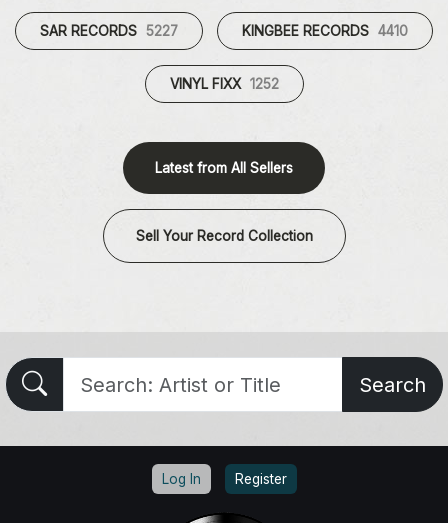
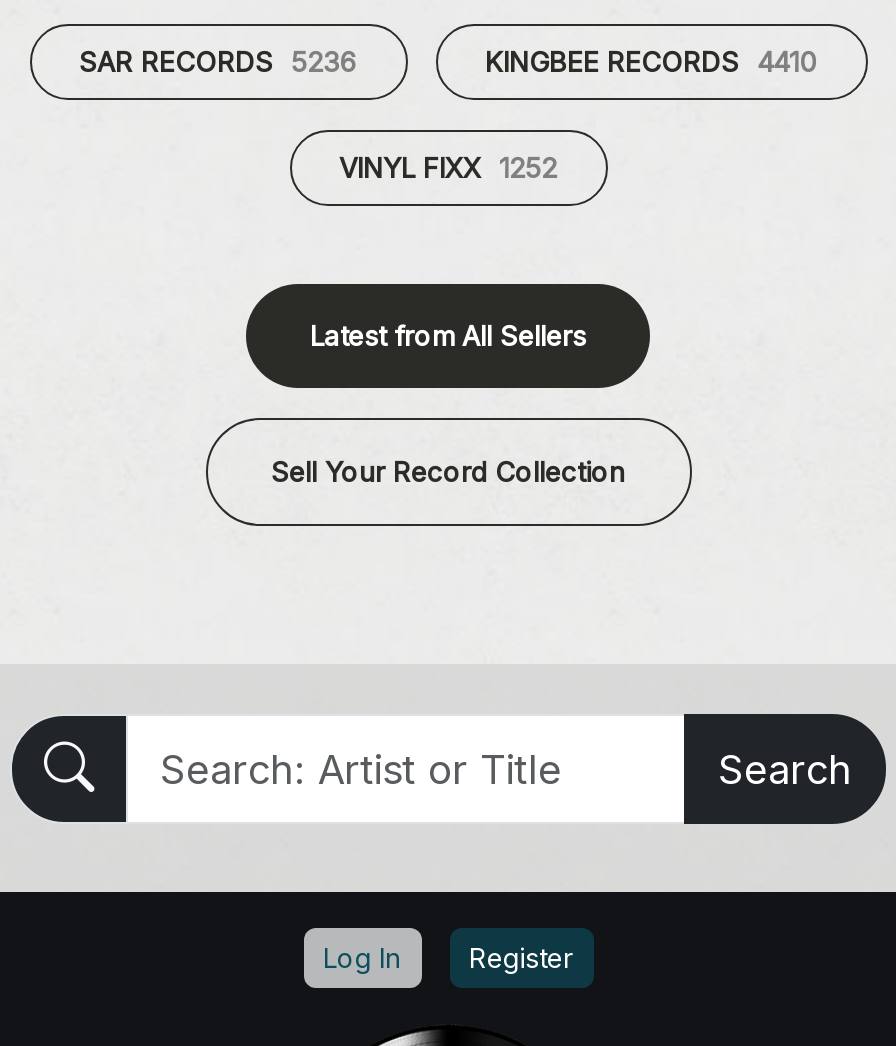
- SAR RECORDS 5227
+ SAR RECORDS 5236
